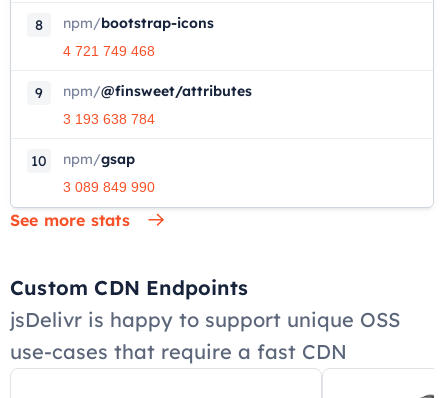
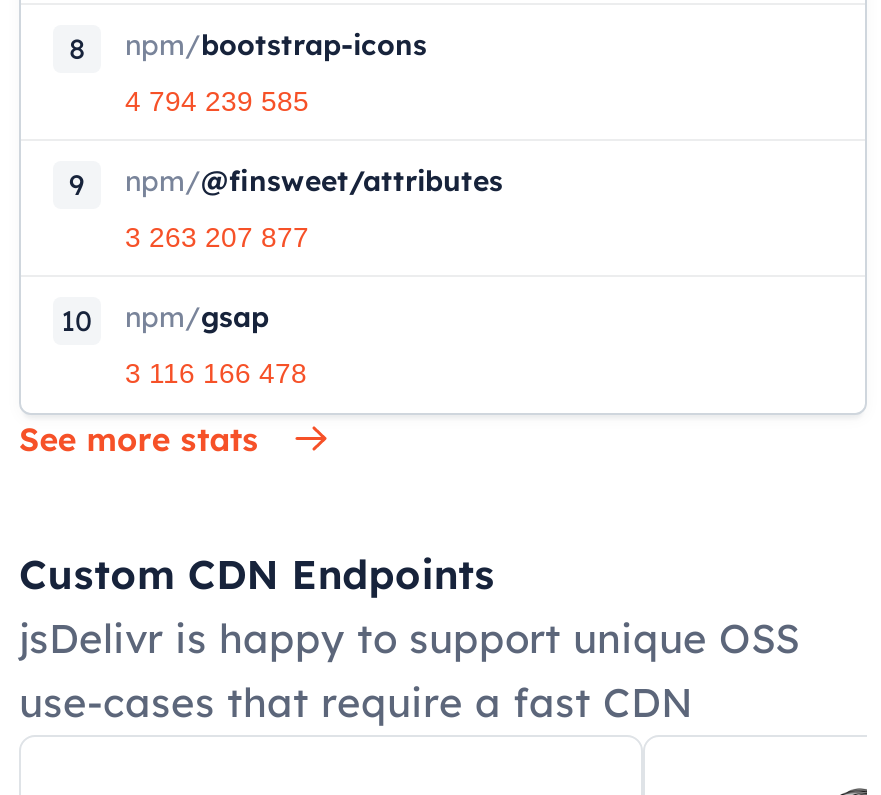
- 4 721 749 468
+ 4 794 239 585

- 3 193 638 784
+ 3 263 207 877

- 3 089 849 990
+ 3 116 166 478
